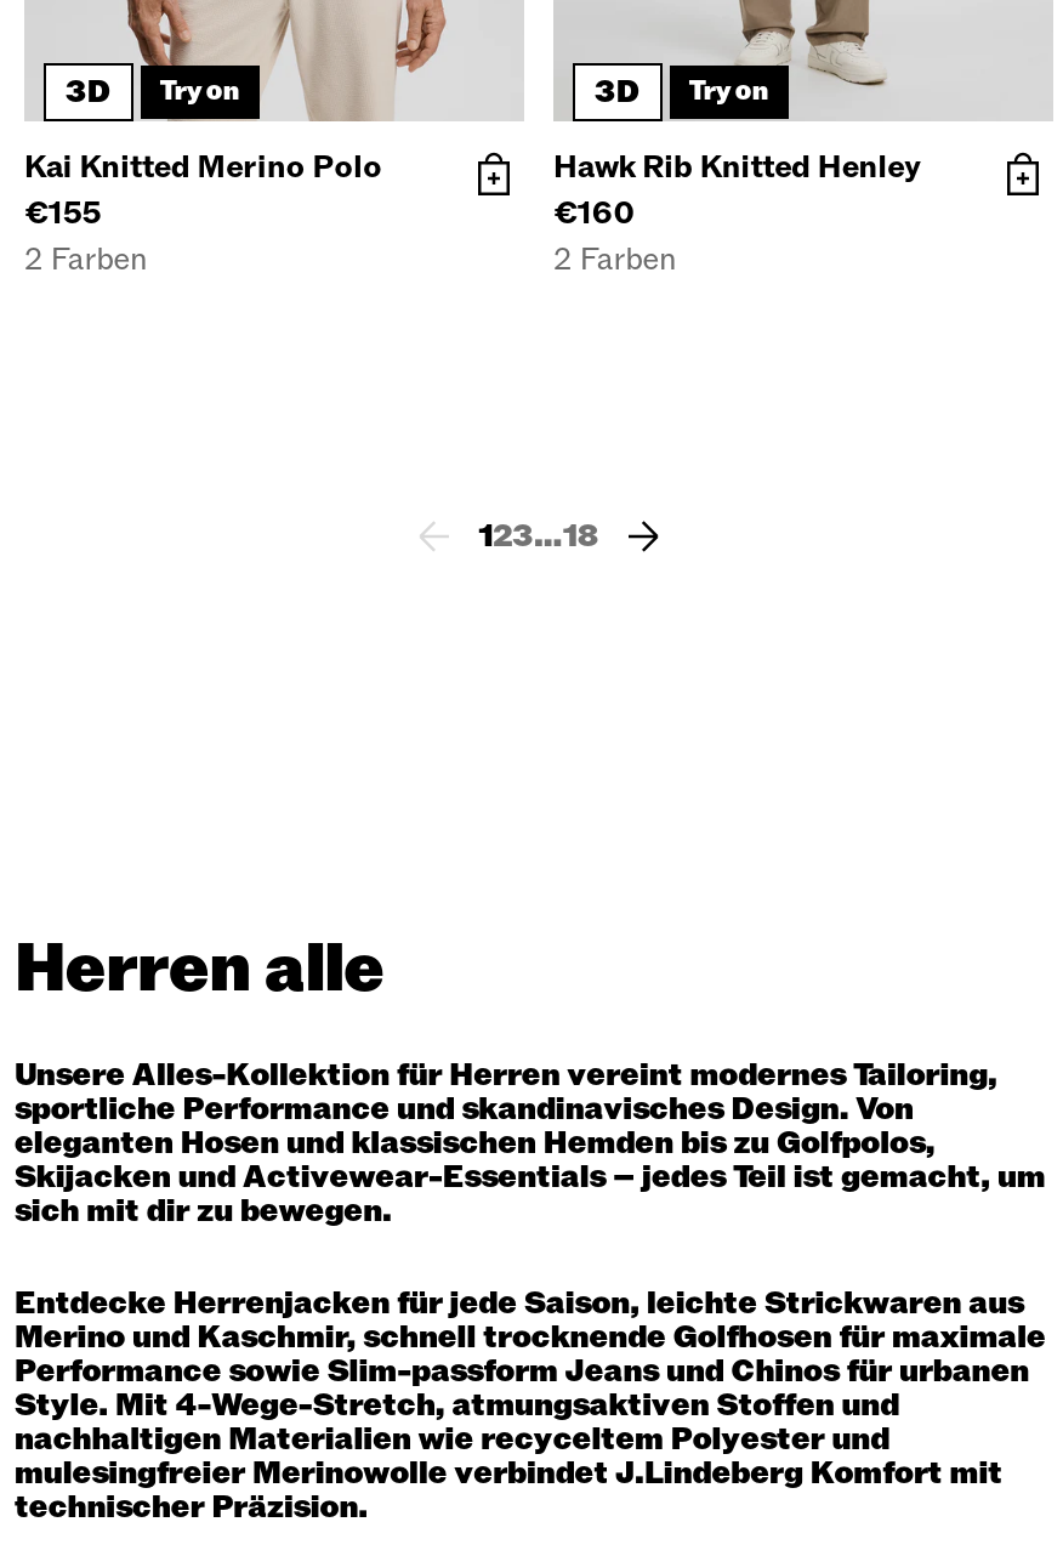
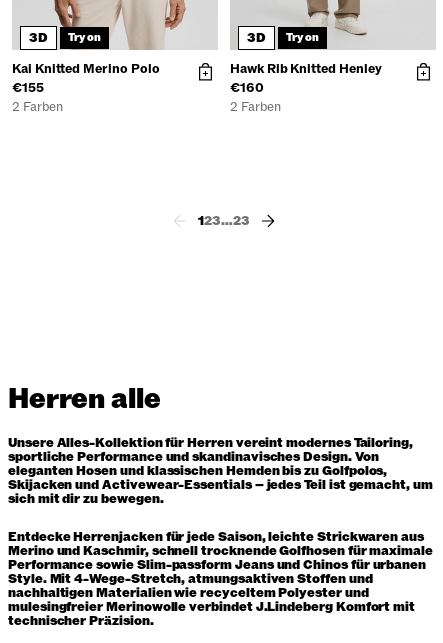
- 123…18
+ 123…23
